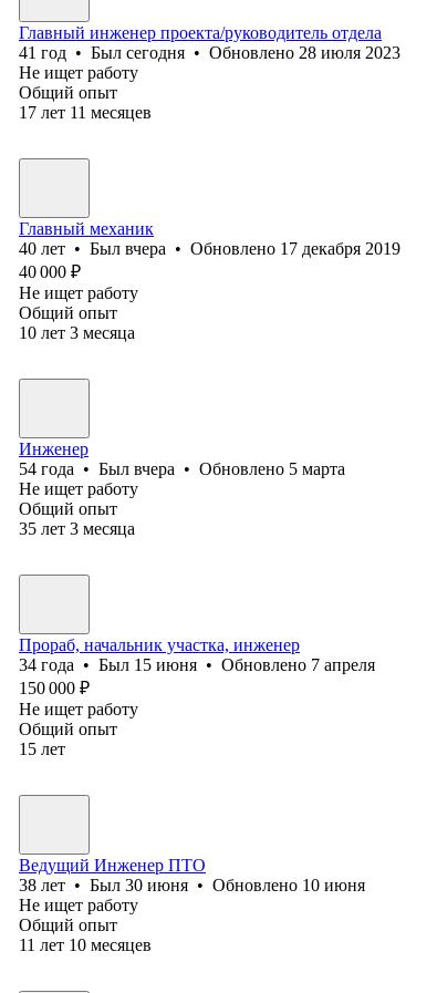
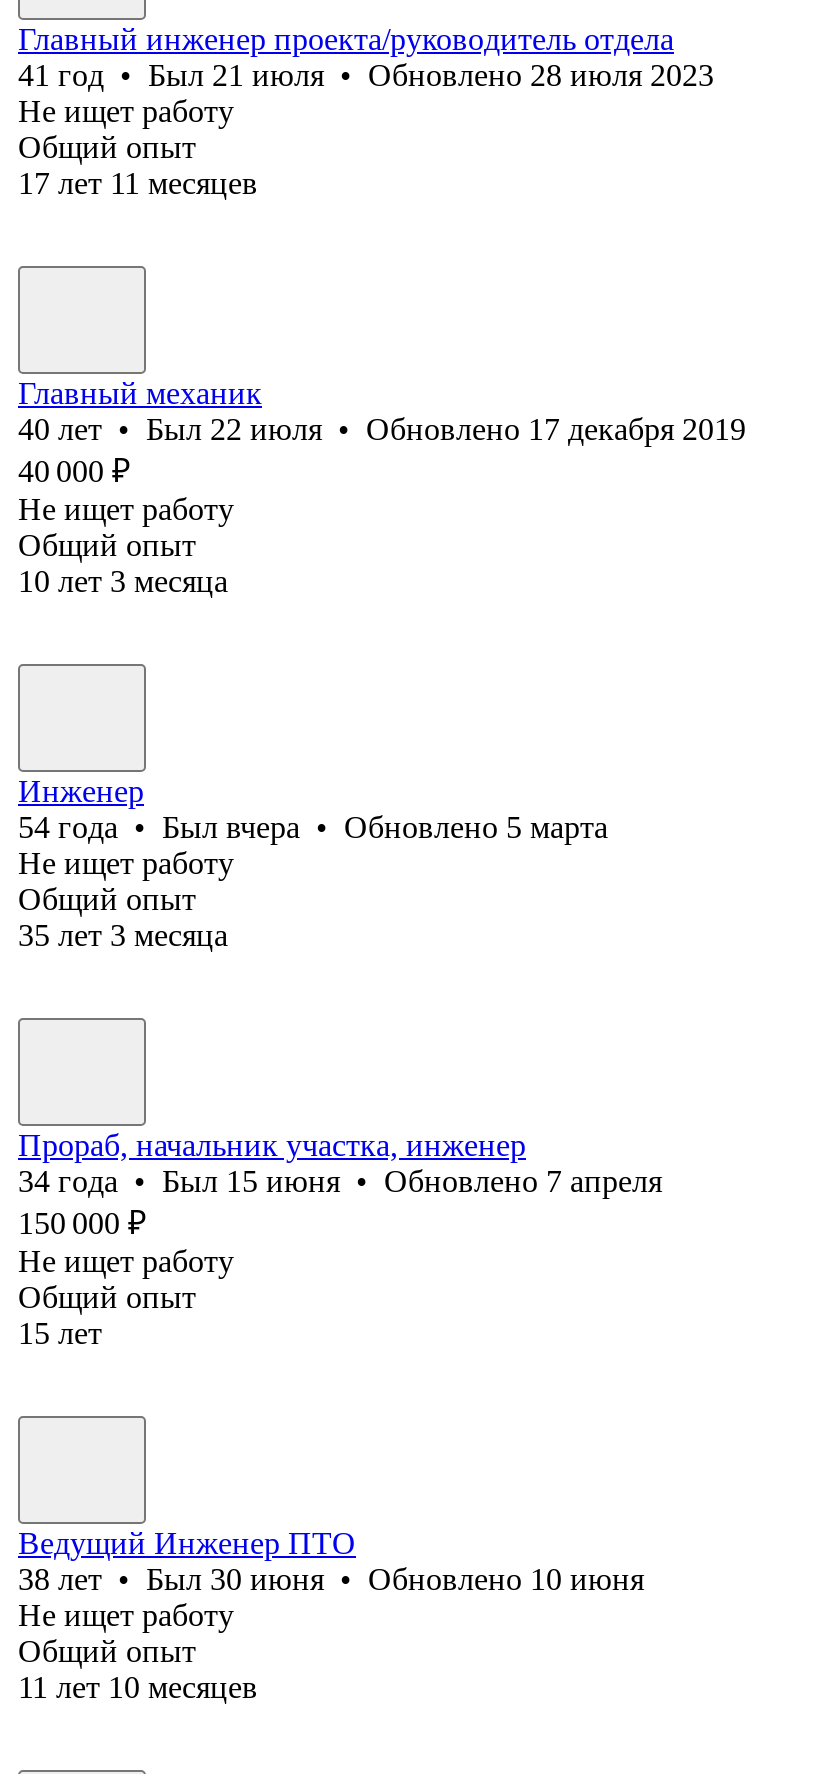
- 41 год • Был сегодня • Обновлено 28 июля 2023
+ 41 год • Был 21 июля • Обновлено 28 июля 2023

- 40 лет • Был вчера • Обновлено 17 декабря 2019
+ 40 лет • Был 22 июля • Обновлено 17 декабря 2019
